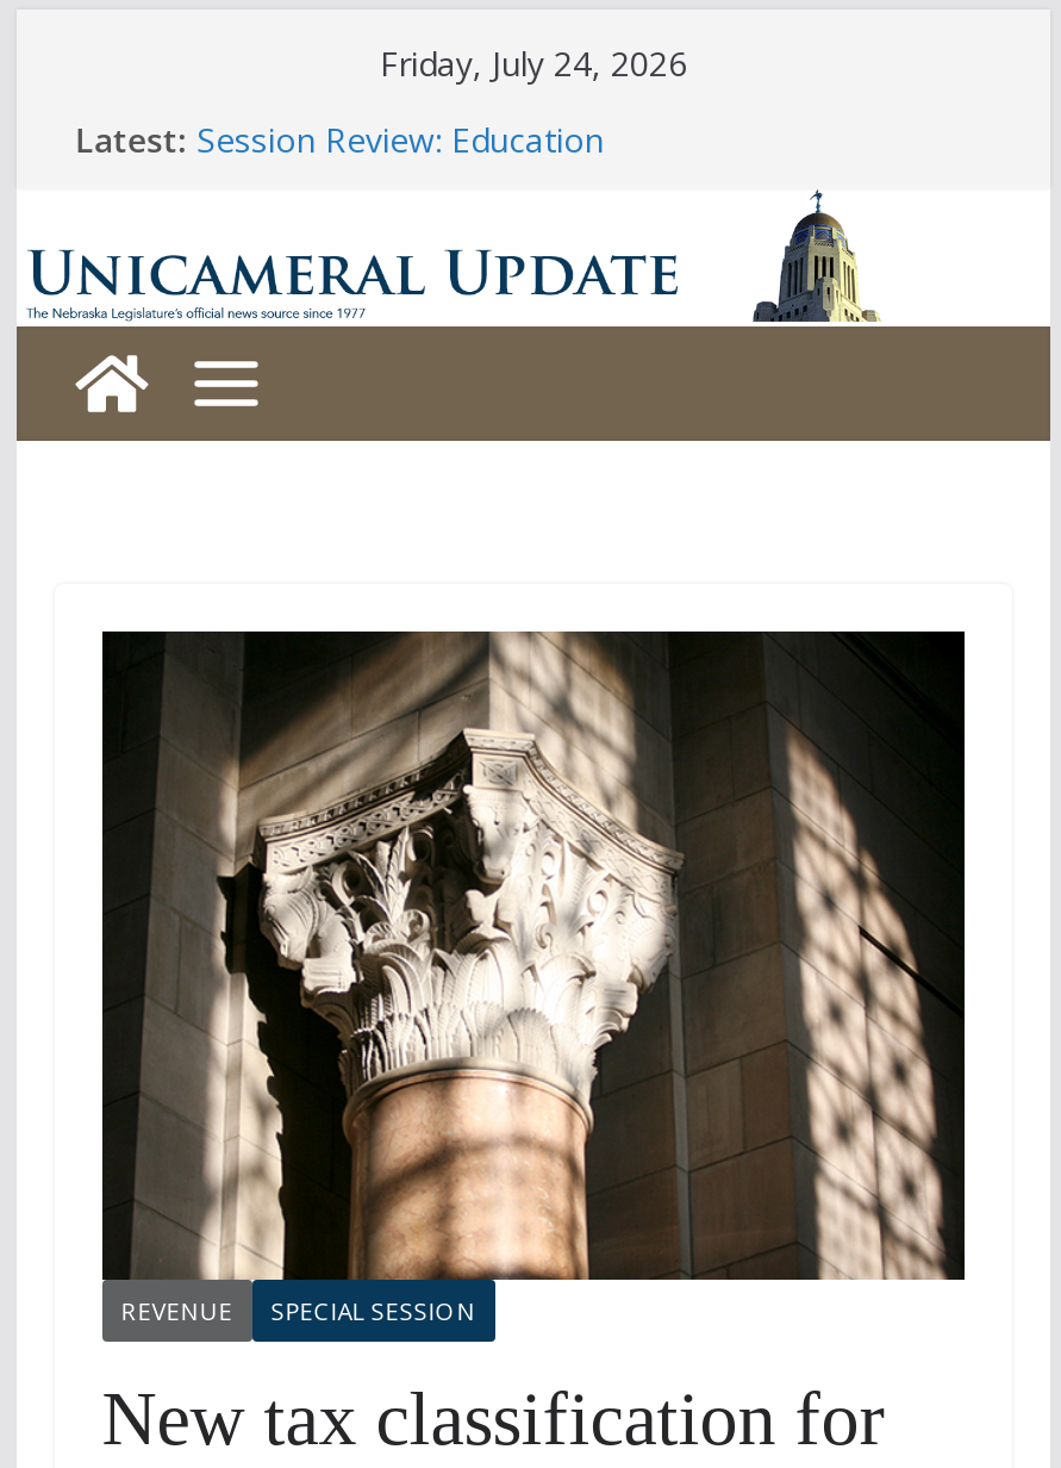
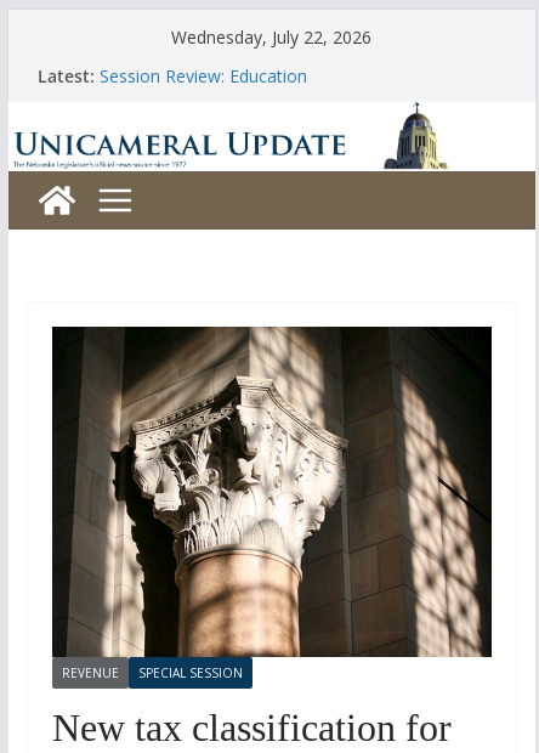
- Friday, July 24, 2026
+ Wednesday, July 22, 2026
